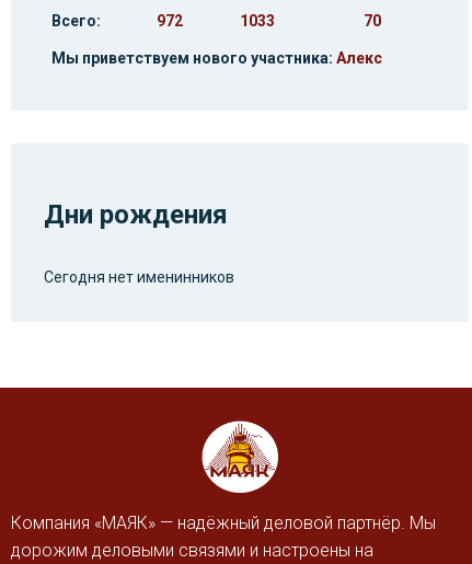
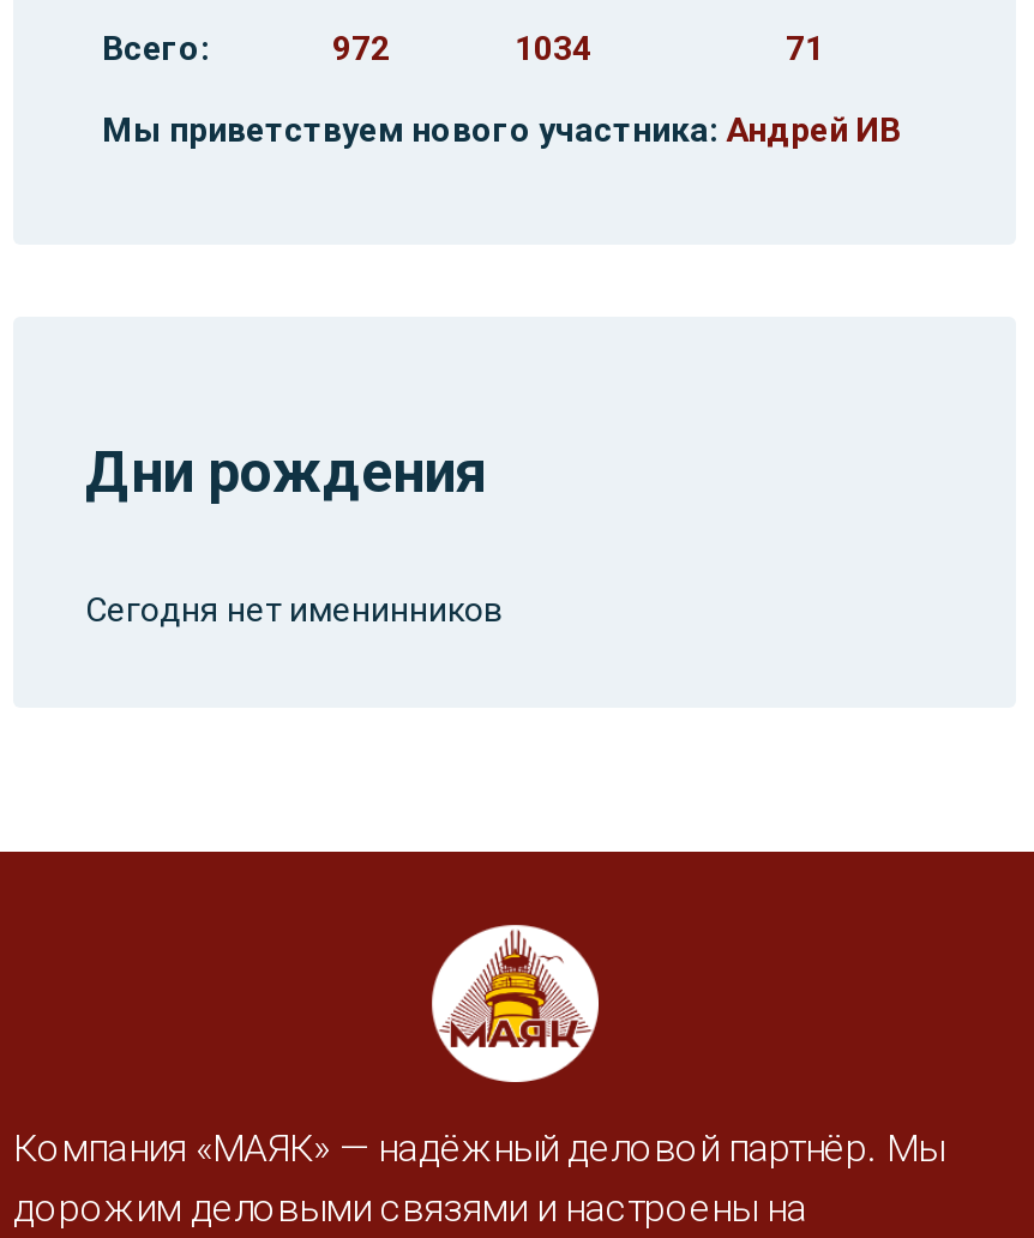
- 1033
- 70
+ 1034
+ 71

- Мы приветствуем нового участника: Алекс
+ Мы приветствуем нового участника: Андрей ИВ
